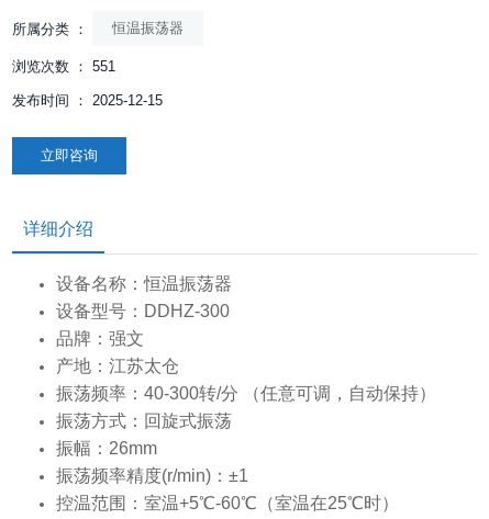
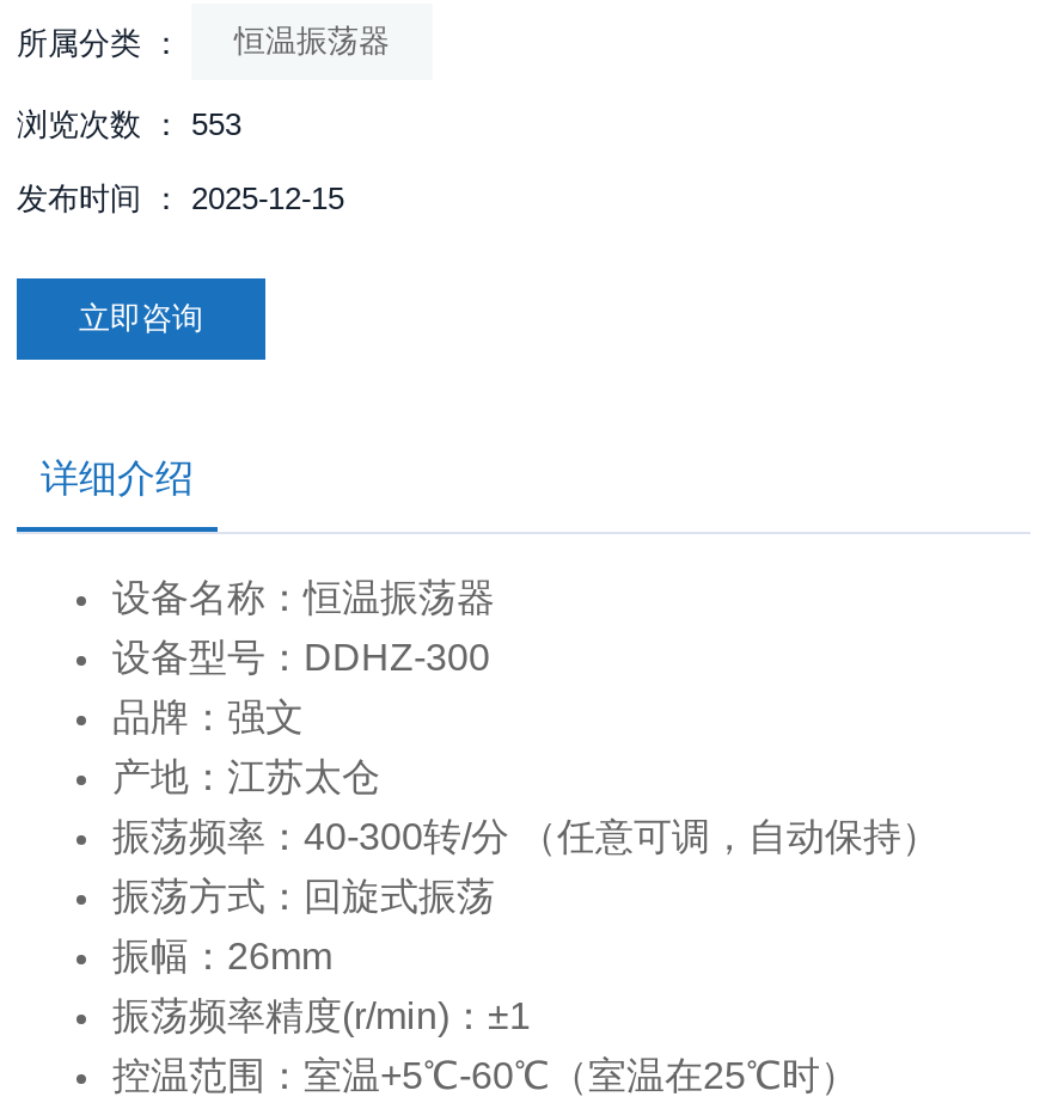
- 浏览次数 ：551
+ 浏览次数 ：553
